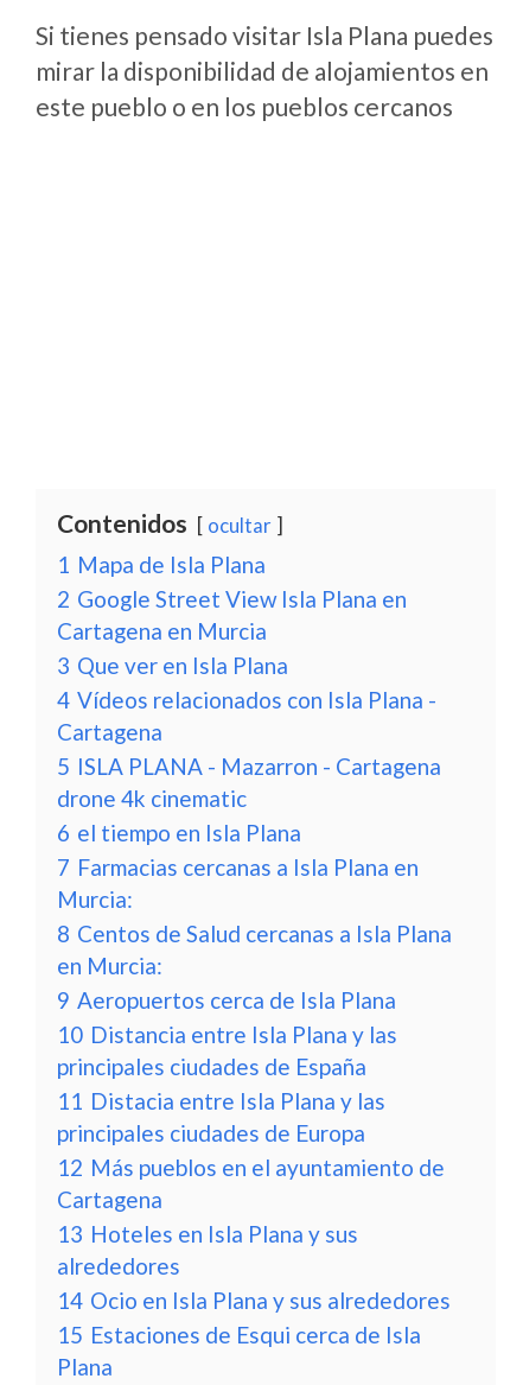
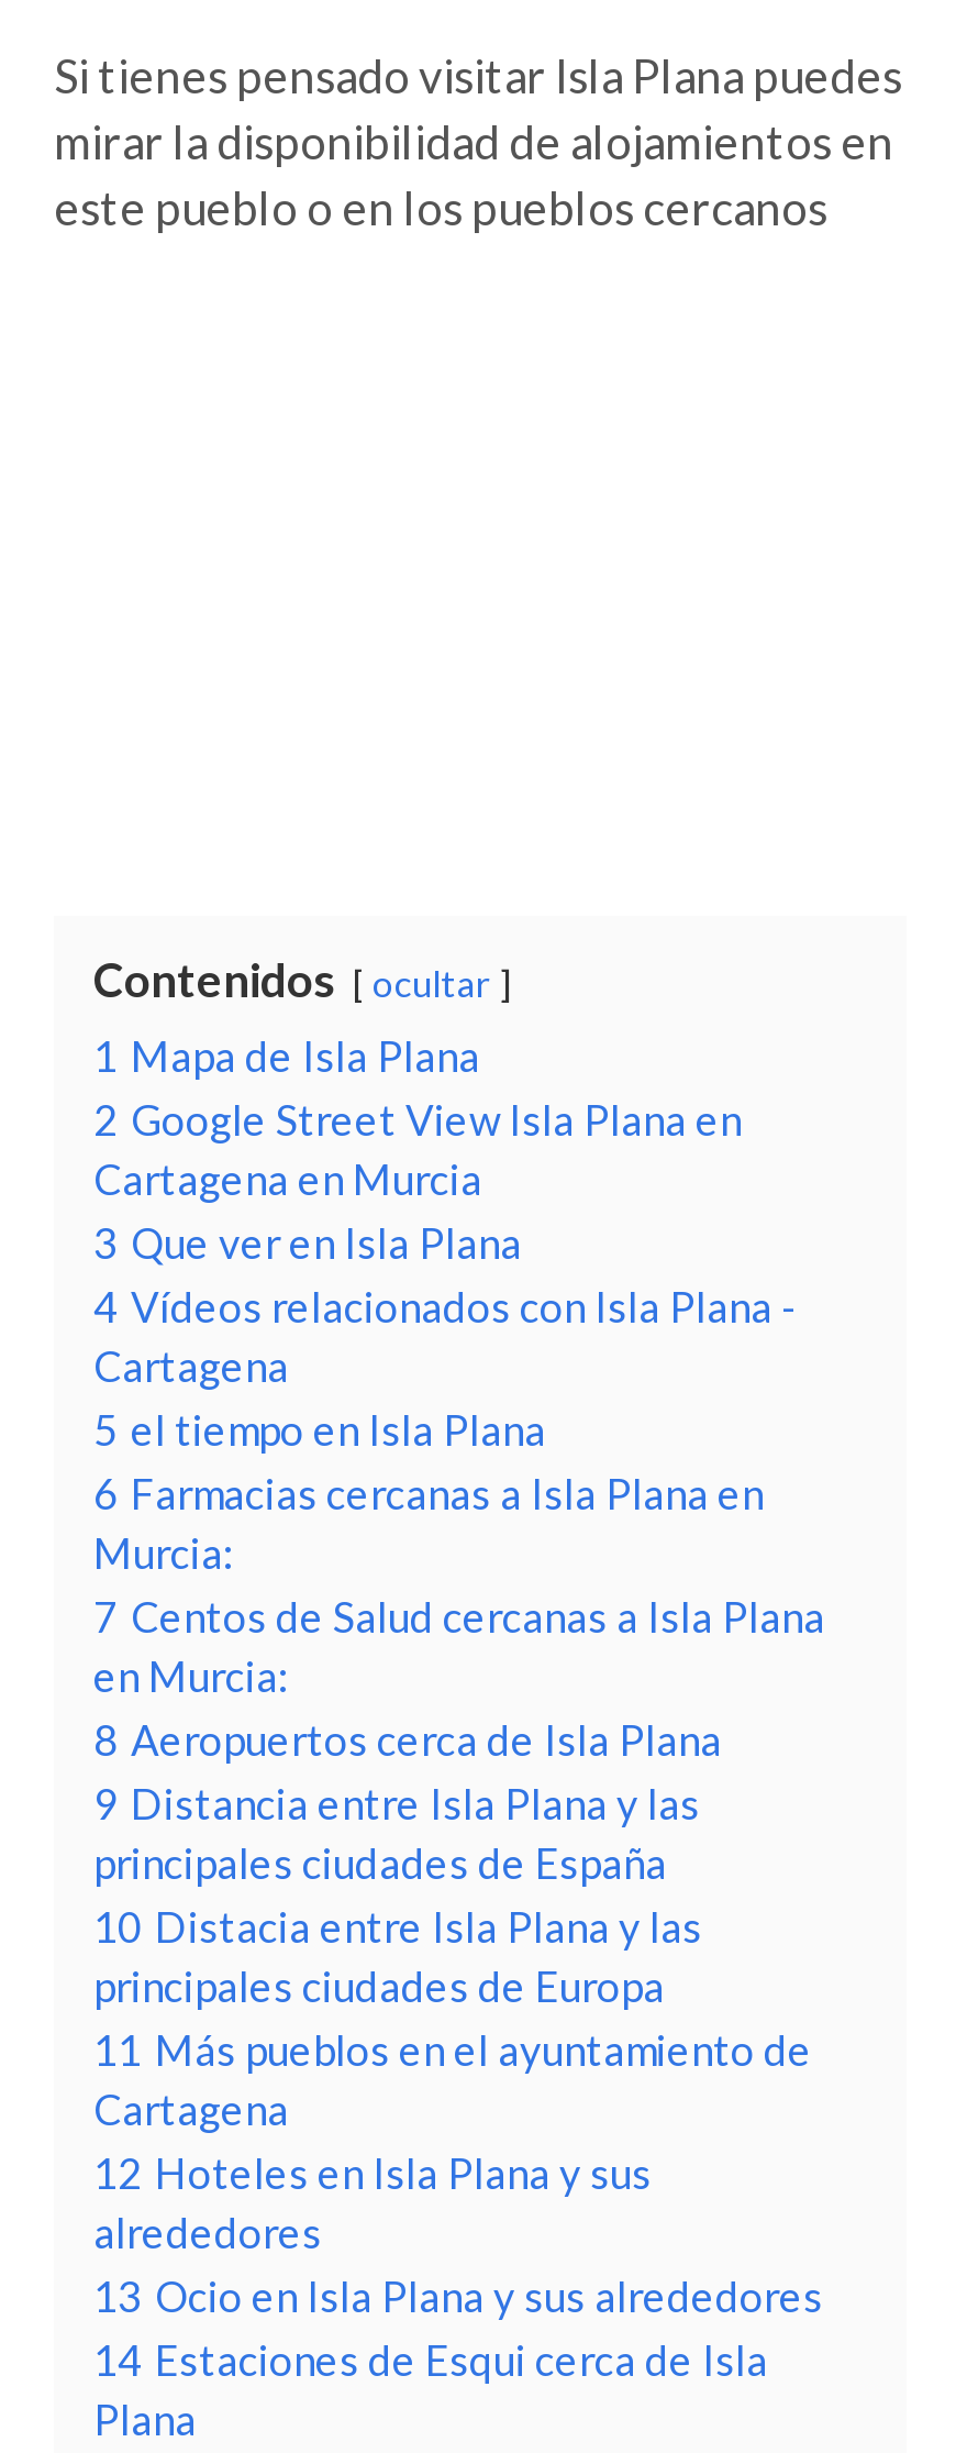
- 5 ISLA PLANA - Mazarron - Cartagena
- drone 4k cinematic
- 6 el tiempo en Isla Plana
- 7 Farmacias cercanas a Isla Plana en
+ 5 el tiempo en Isla Plana
+ 6 Farmacias cercanas a Isla Plana en

- 8 Centos de Salud cercanas a Isla Plana
+ 7 Centos de Salud cercanas a Isla Plana

- 9 Aeropuertos cerca de Isla Plana
+ 8 Aeropuertos cerca de Isla Plana

- 10 Distancia entre Isla Plana y las
+ 9 Distancia entre Isla Plana y las

- 11 Distacia entre Isla Plana y las
+ 10 Distacia entre Isla Plana y las

- 12 Más pueblos en el ayuntamiento de
+ 11 Más pueblos en el ayuntamiento de

- 13 Hoteles en Isla Plana y sus
+ 12 Hoteles en Isla Plana y sus

- 14 Ocio en Isla Plana y sus alrededores
+ 13 Ocio en Isla Plana y sus alrededores

- 15 Estaciones de Esqui cerca de Isla
+ 14 Estaciones de Esqui cerca de Isla
